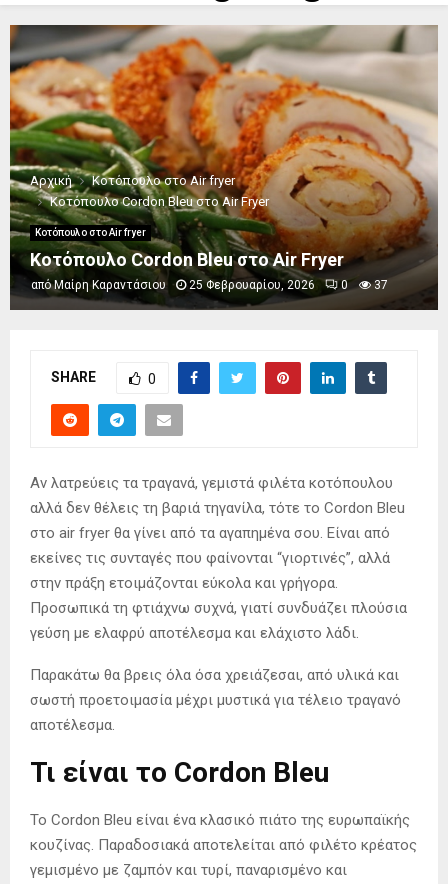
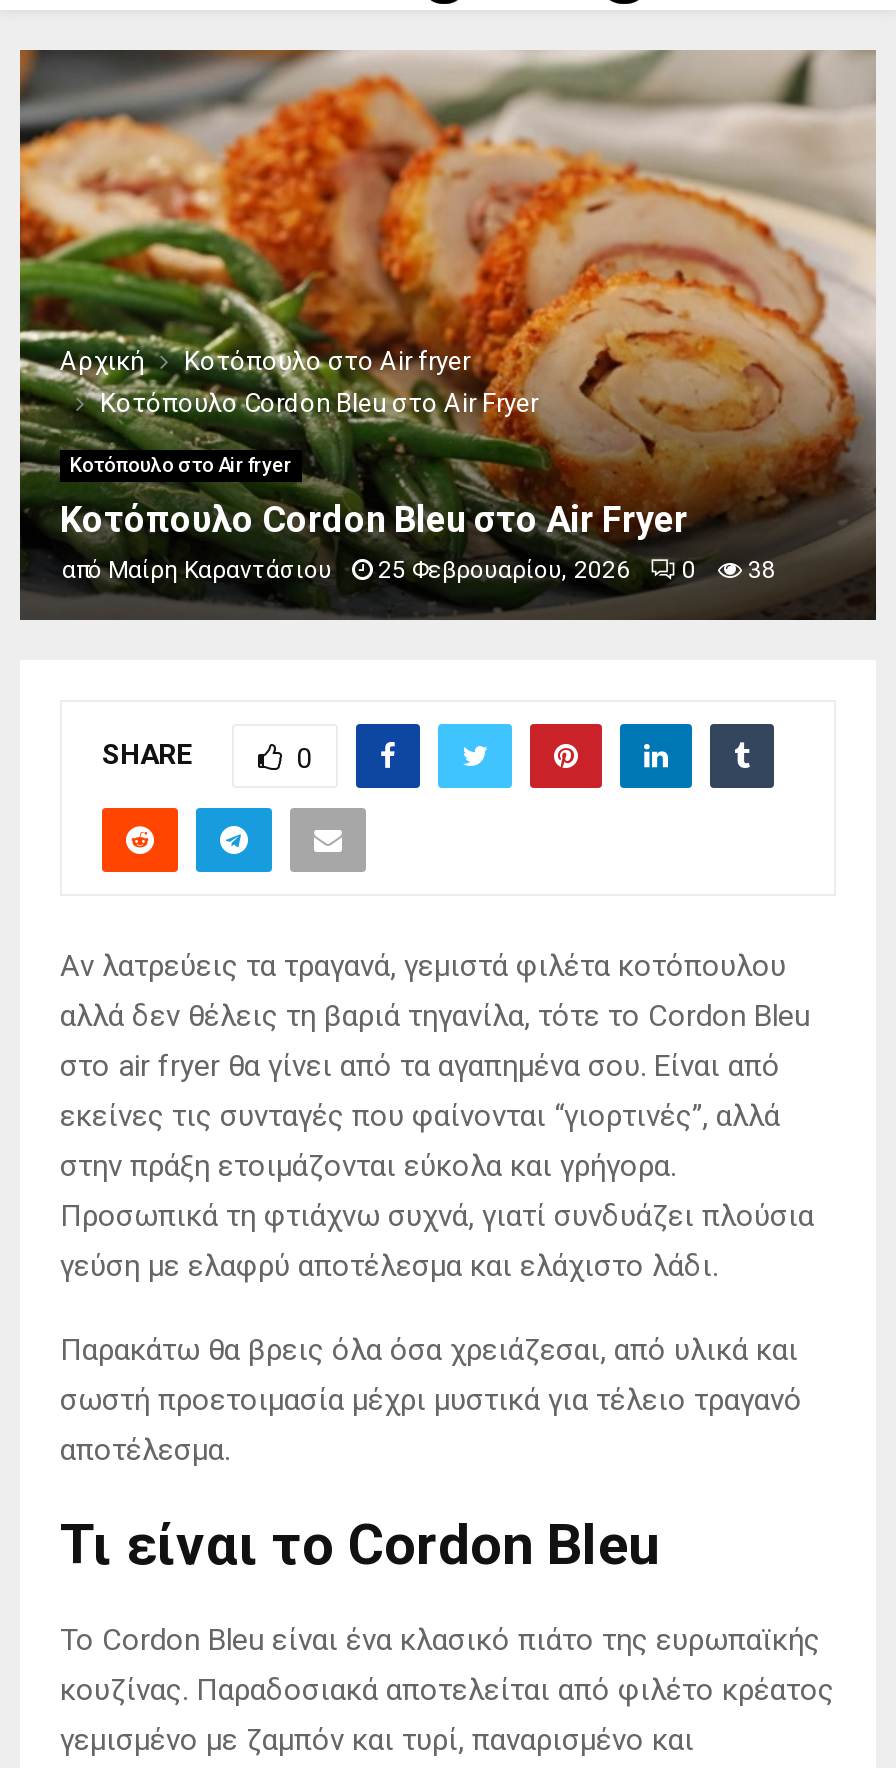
- από Μαίρη Καραντάσιου 25 Φεβρουαρίου, 2026 0 37
+ από Μαίρη Καραντάσιου 25 Φεβρουαρίου, 2026 0 38
